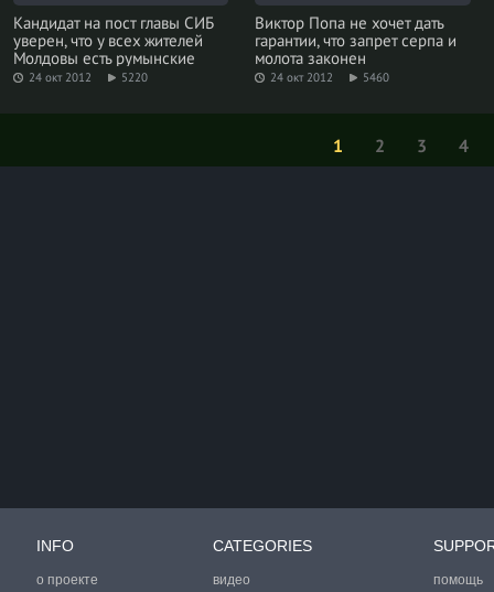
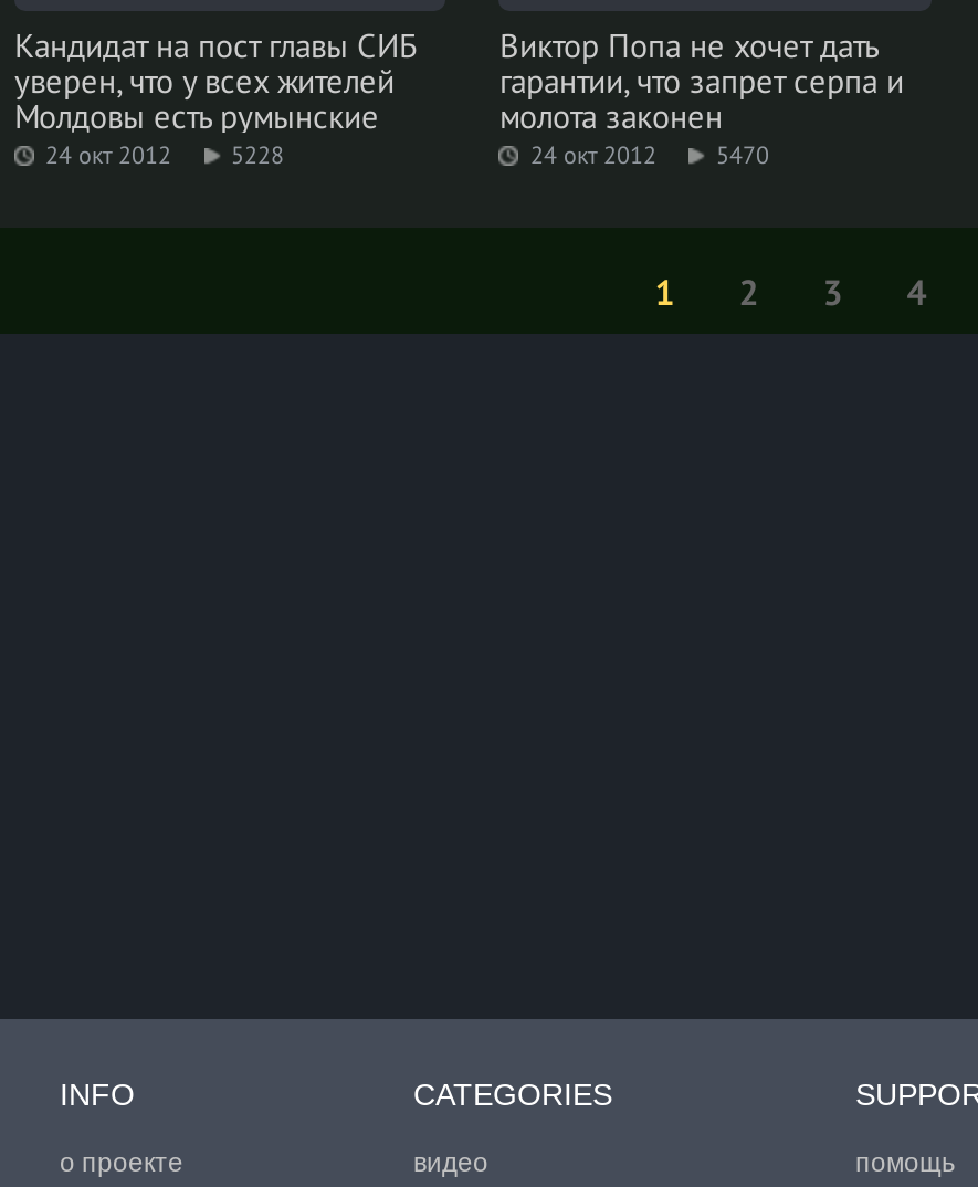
- 5220
+ 5228

- 24 окт 2012 5460
+ 24 окт 2012 5470
